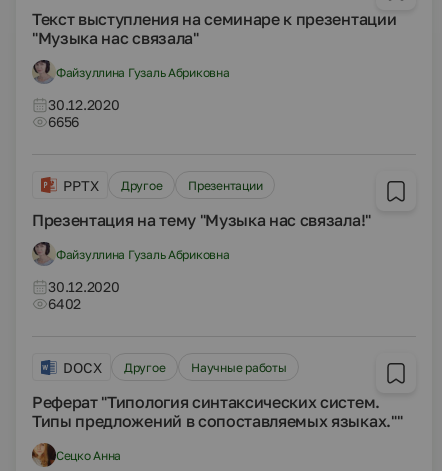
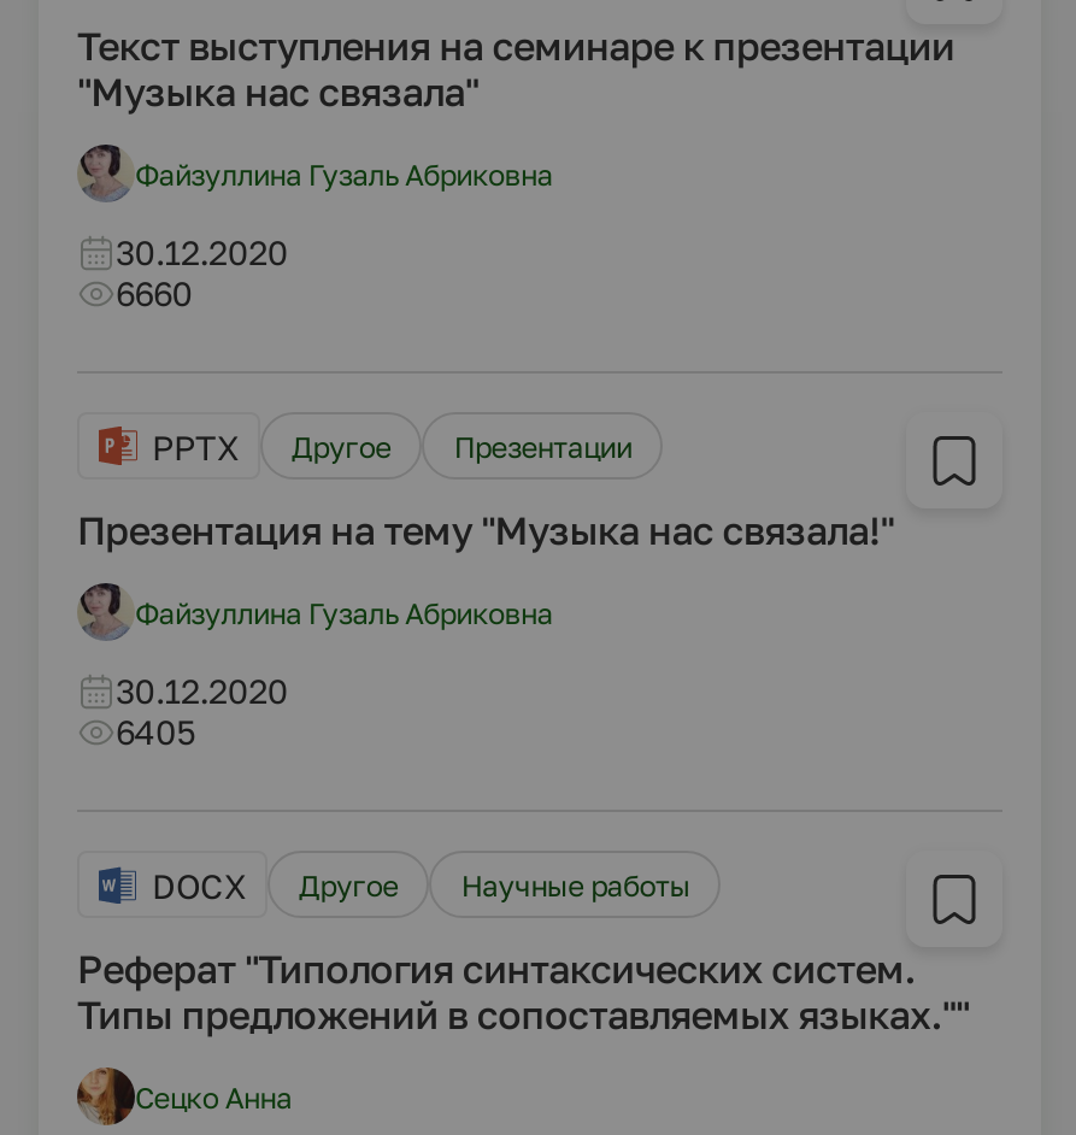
- 6656
+ 6660

- 6402
+ 6405
